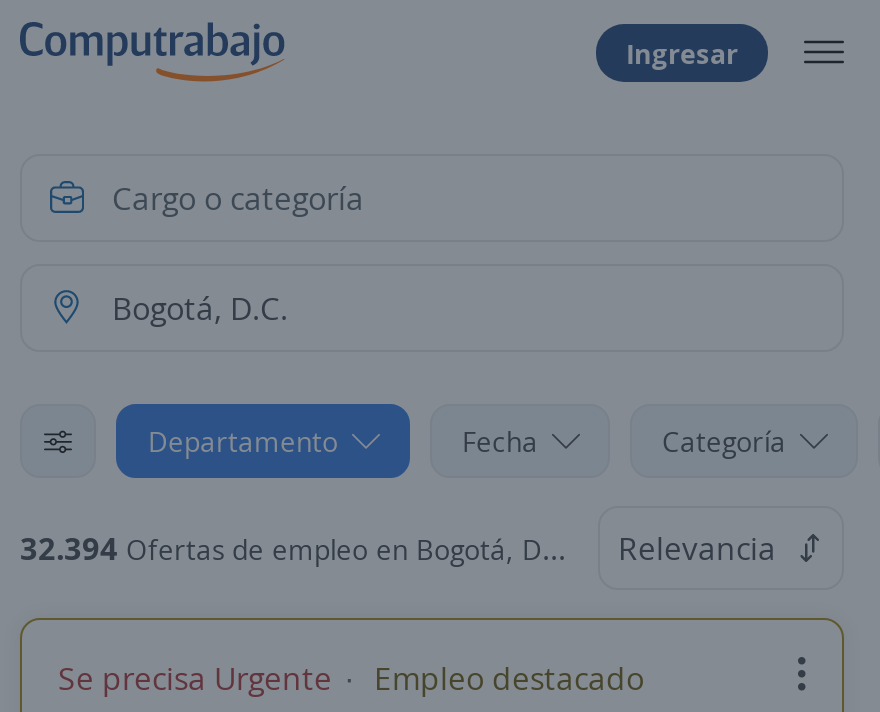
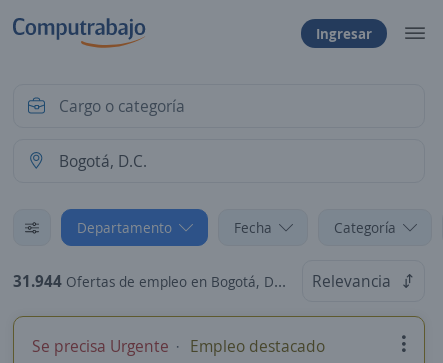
- 32.394 Ofertas de empleo en Bogotá, D.C.
+ 31.944 Ofertas de empleo en Bogotá, D.C.
